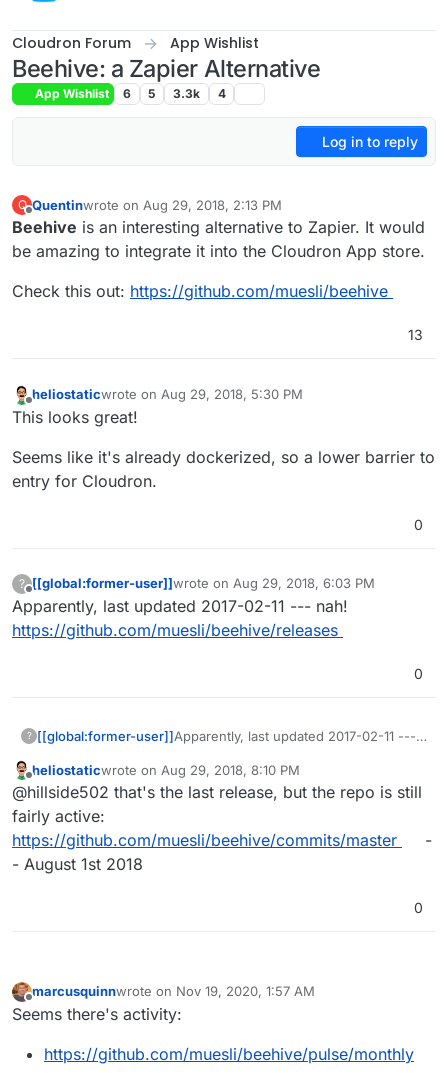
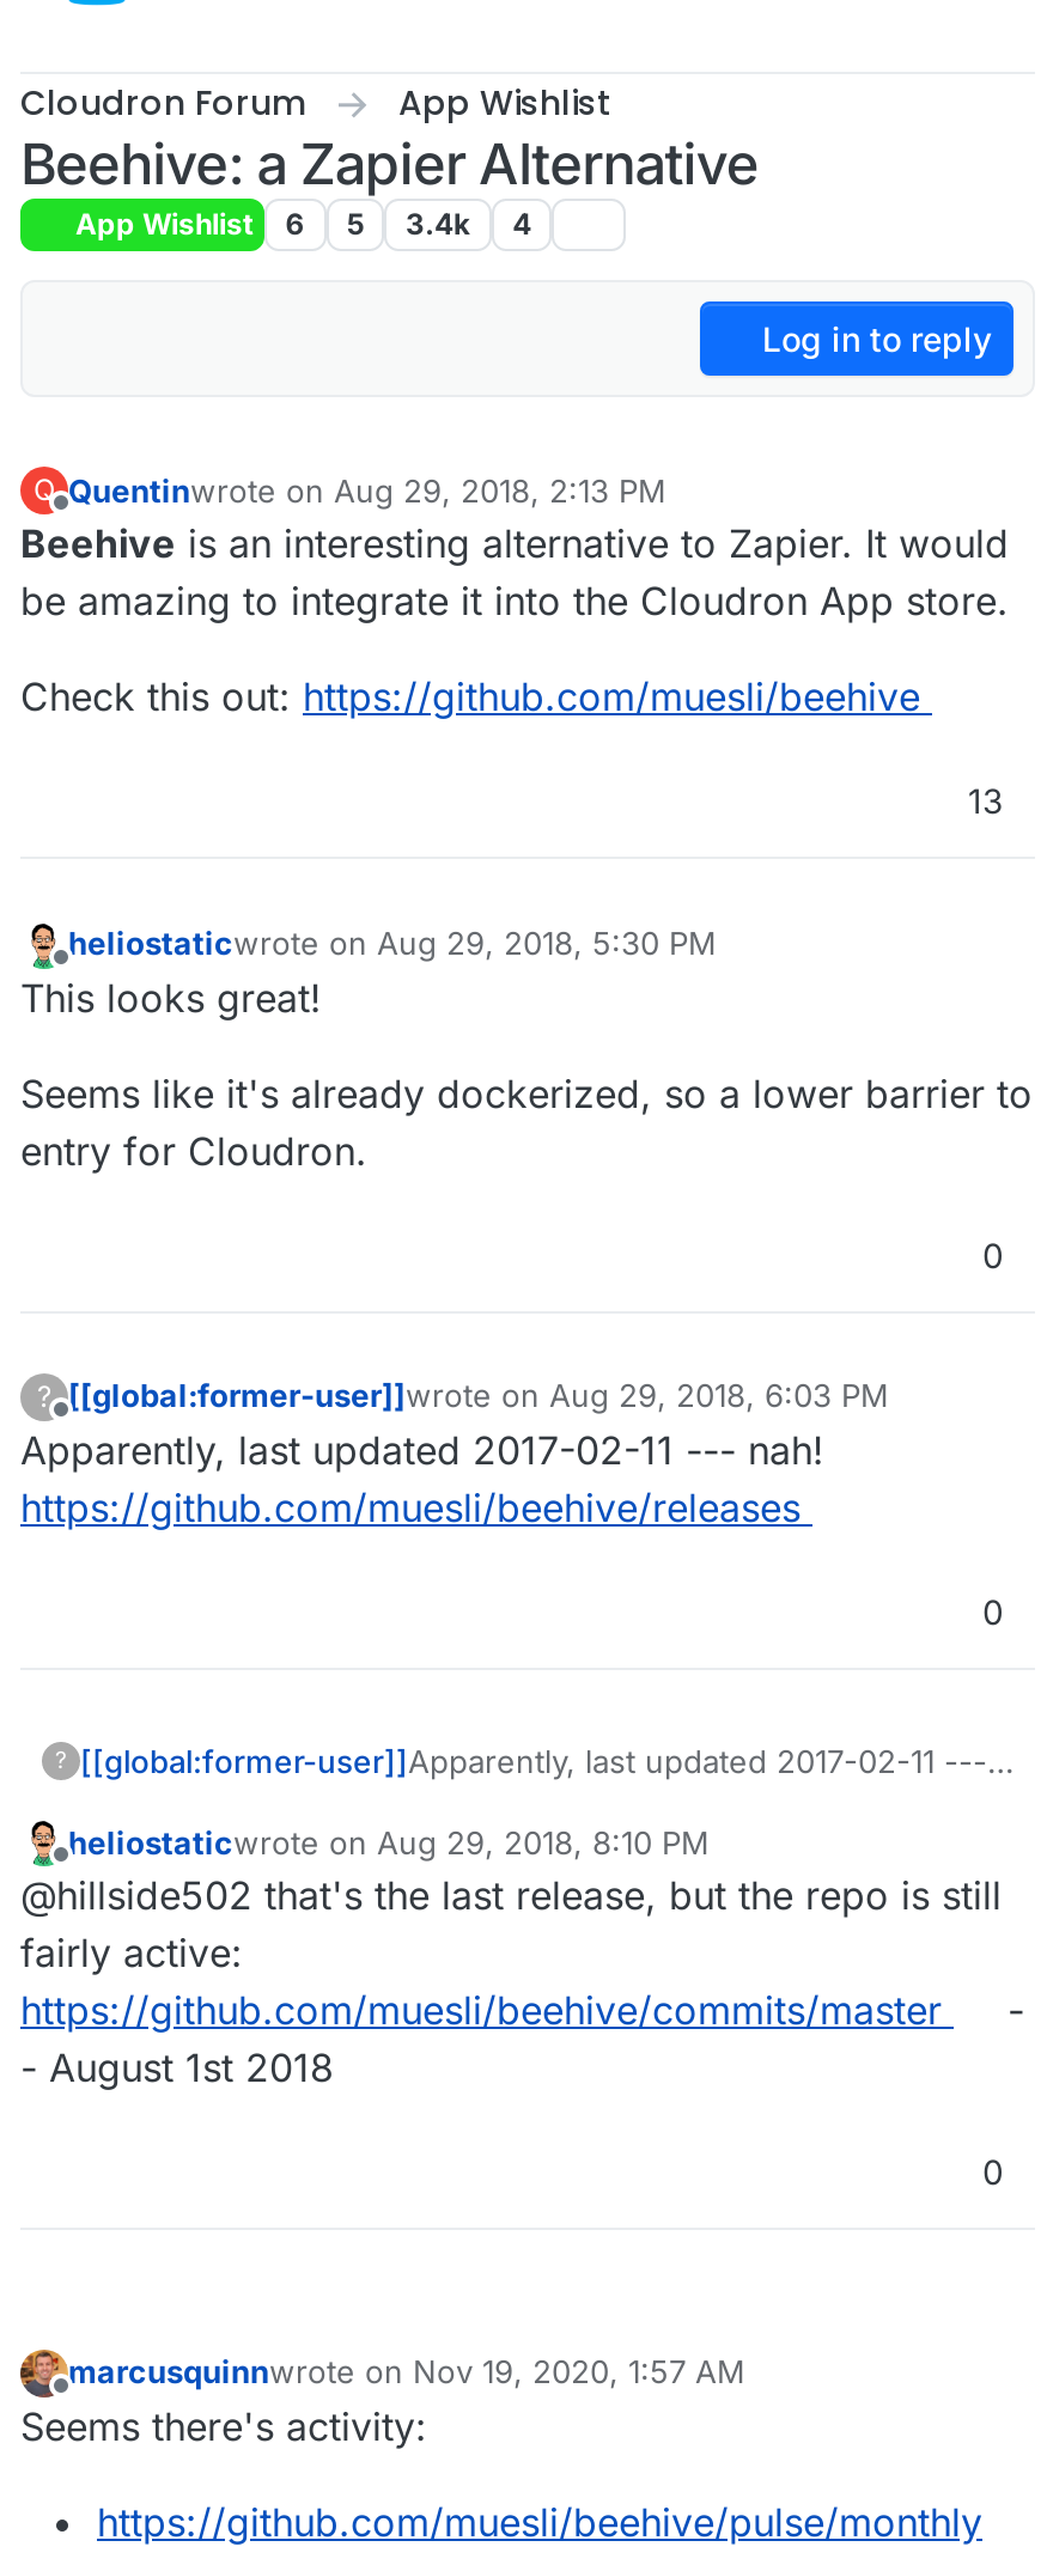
- App Wishlist 6 5 3.3k 4
+ App Wishlist 6 5 3.4k 4
